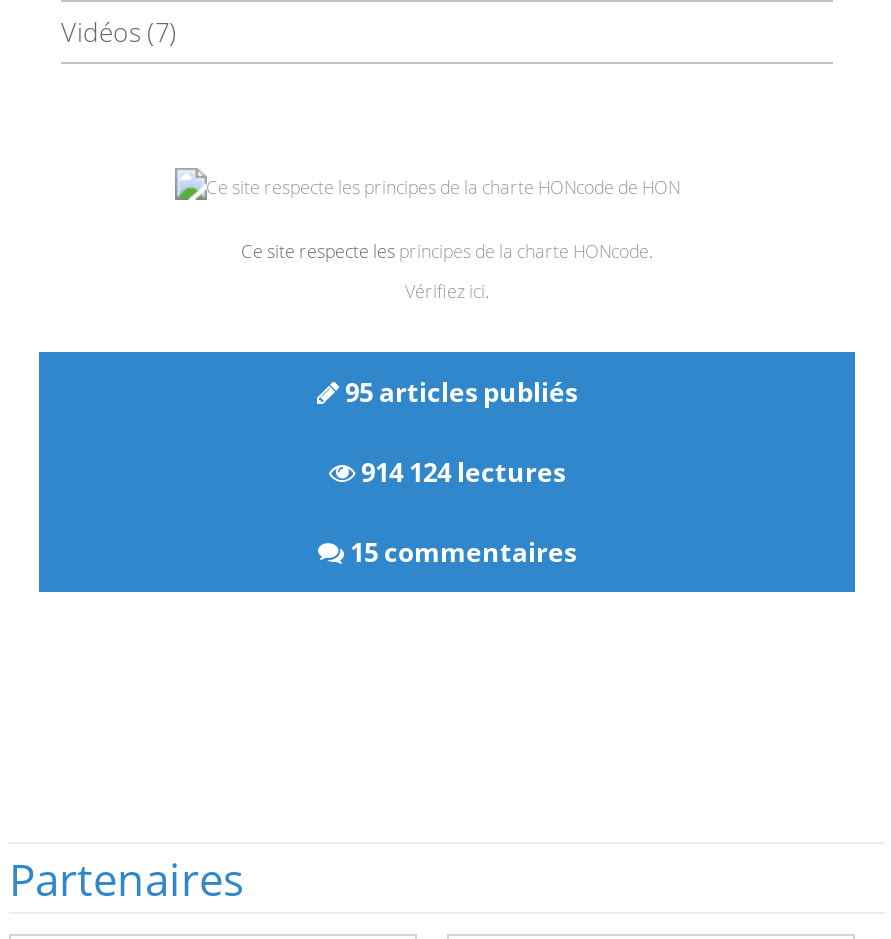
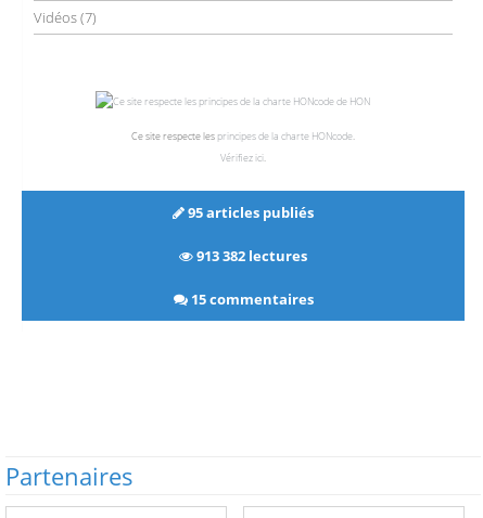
- 914 124 lectures
+ 913 382 lectures
